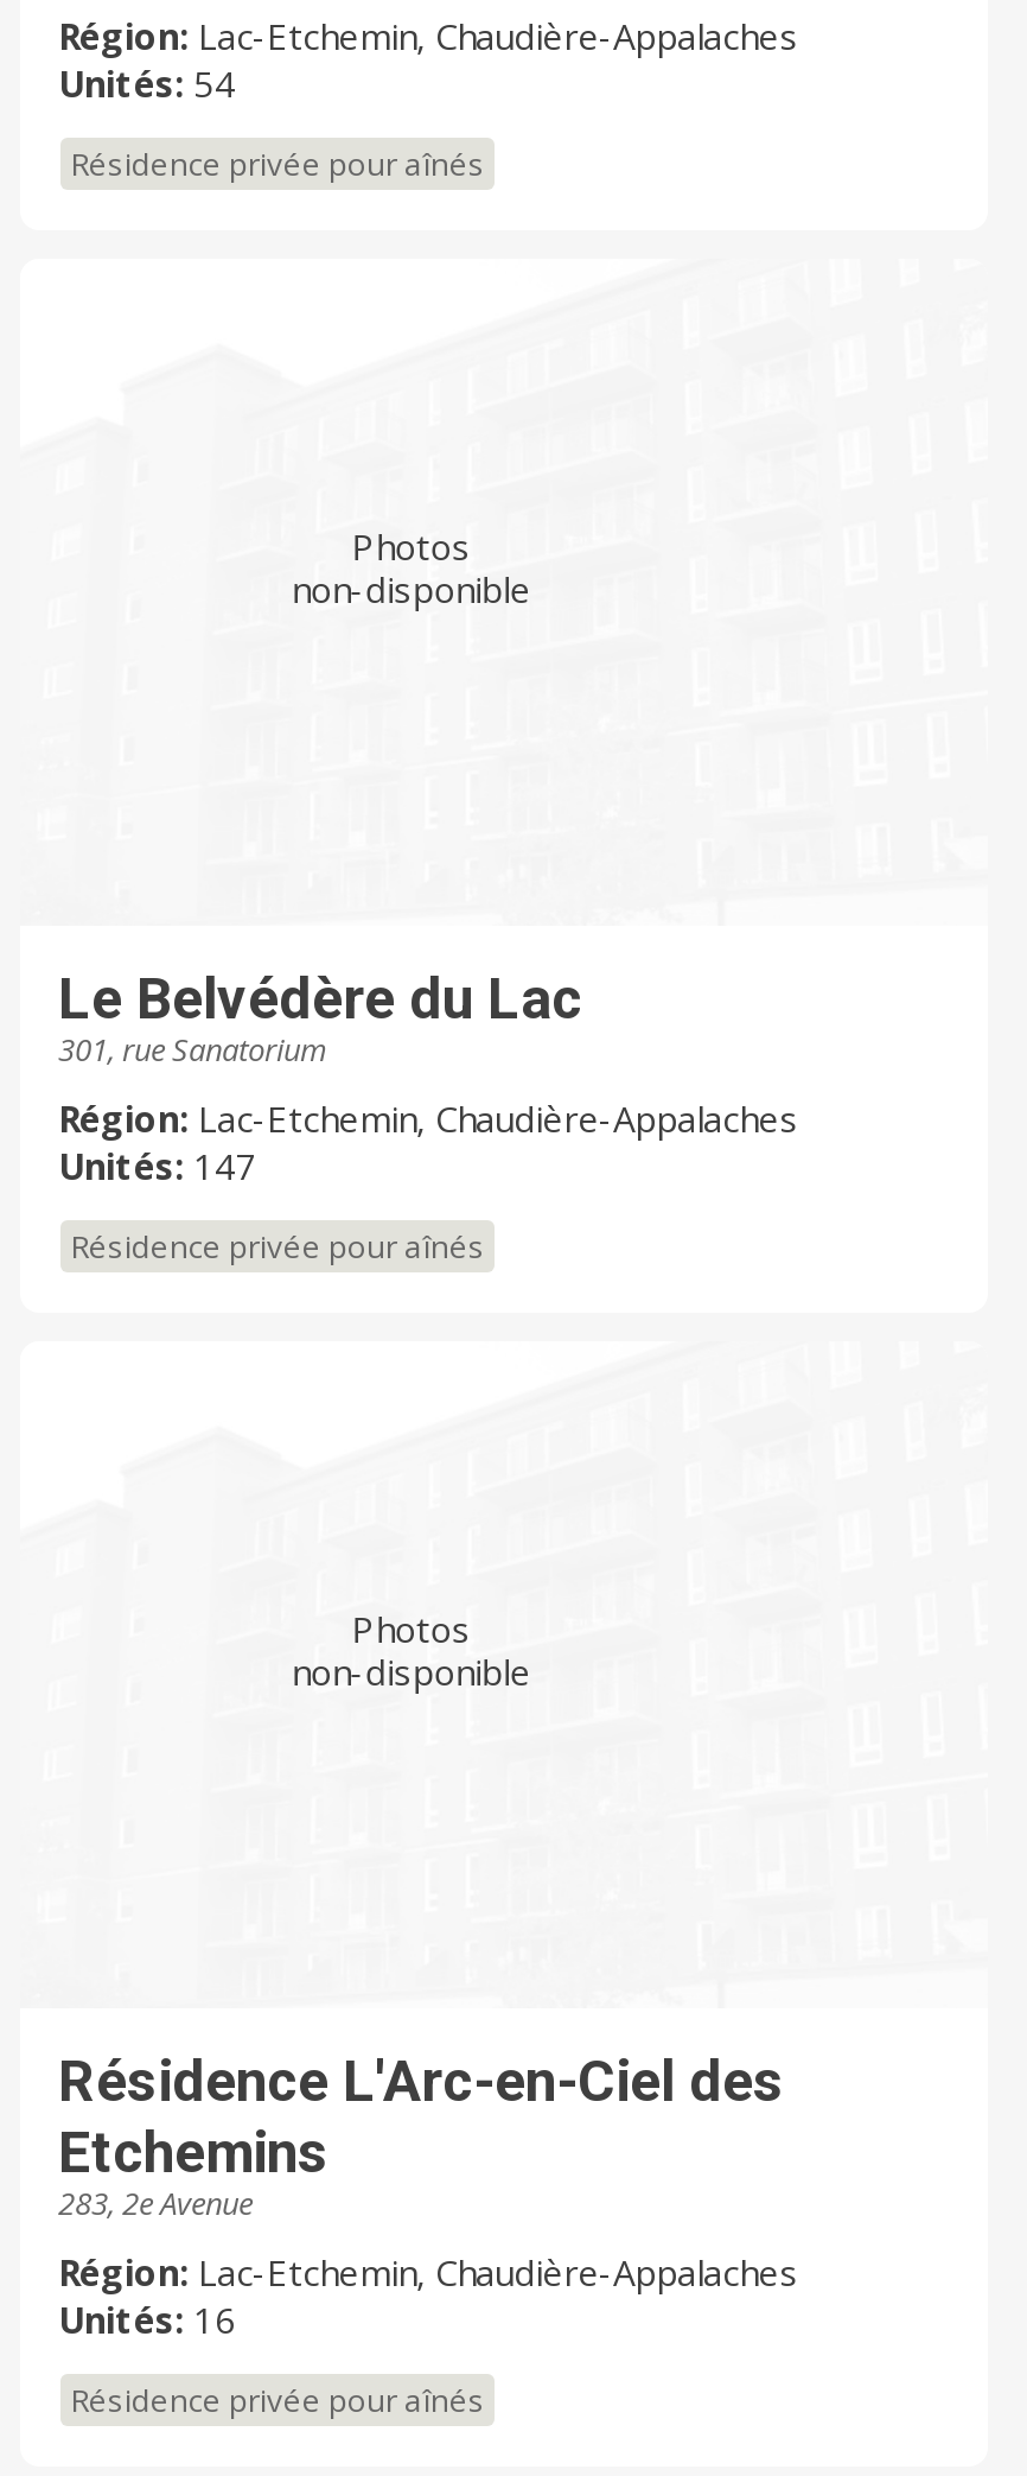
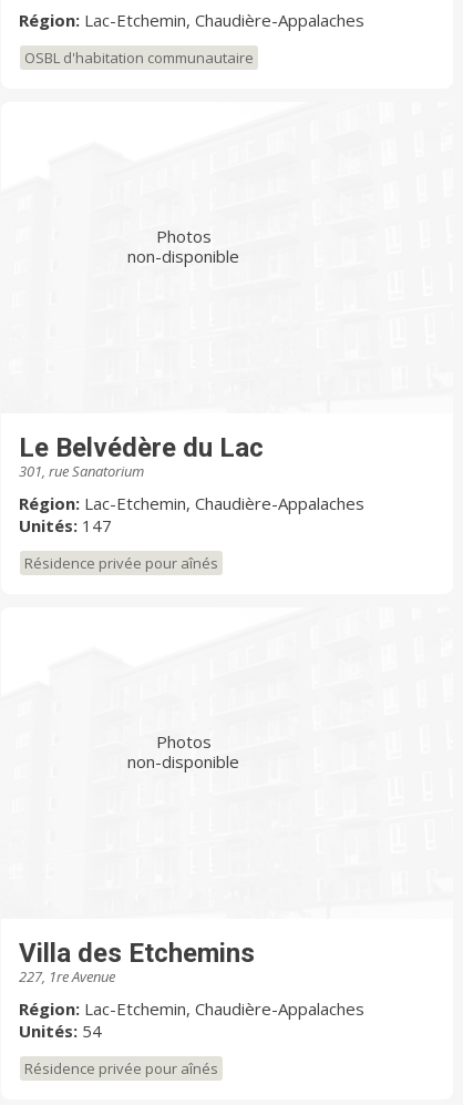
- Unités: 54
- Résidence privée pour aînés
+ OSBL d'habitation communautaire

- Résidence L'Arc-en-Ciel des
- Etchemins
- 283, 2e Avenue
+ Villa des Etchemins
+ 227, 1re Avenue

- Unités: 16
+ Unités: 54
